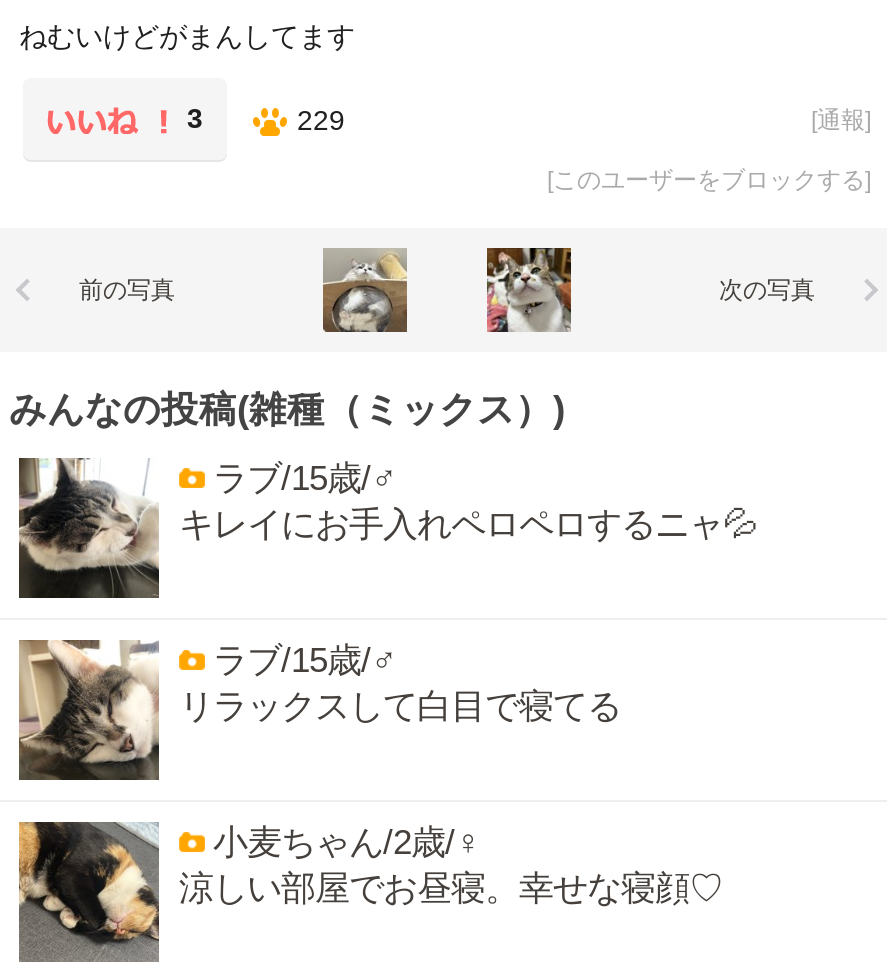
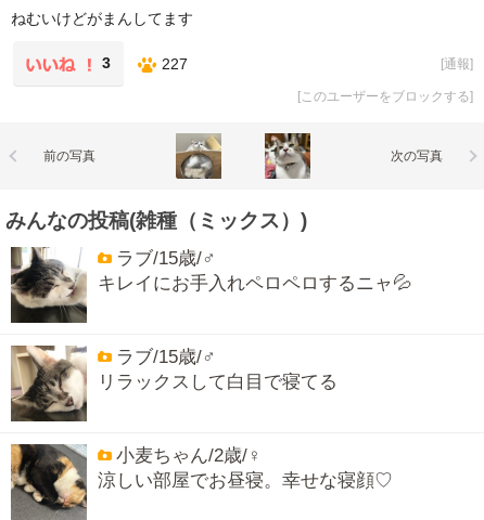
- 229
+ 227
